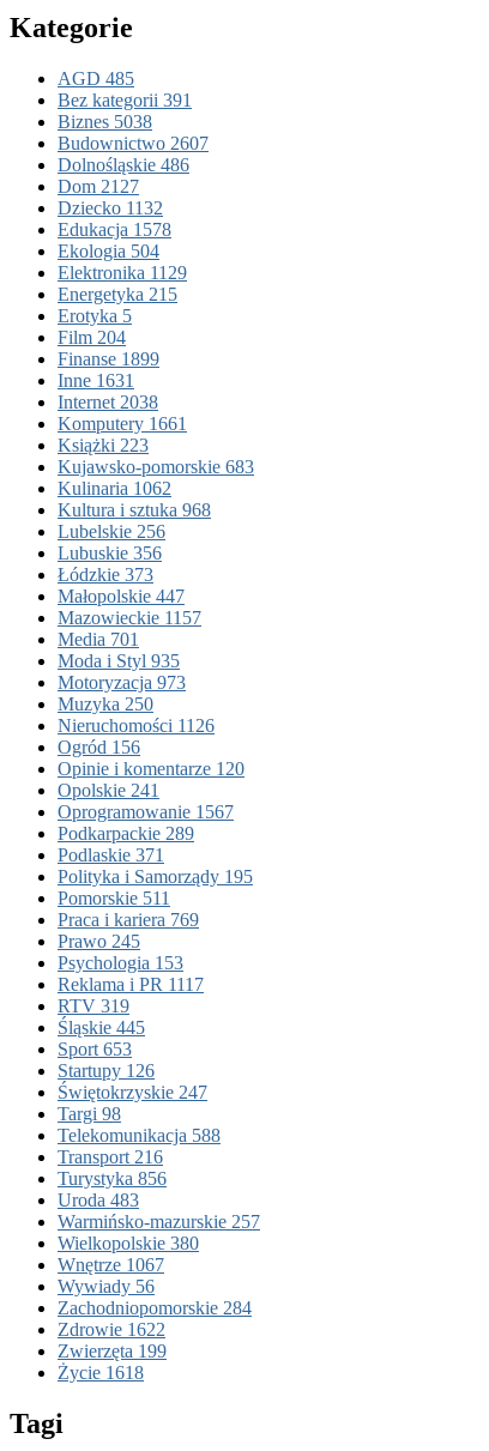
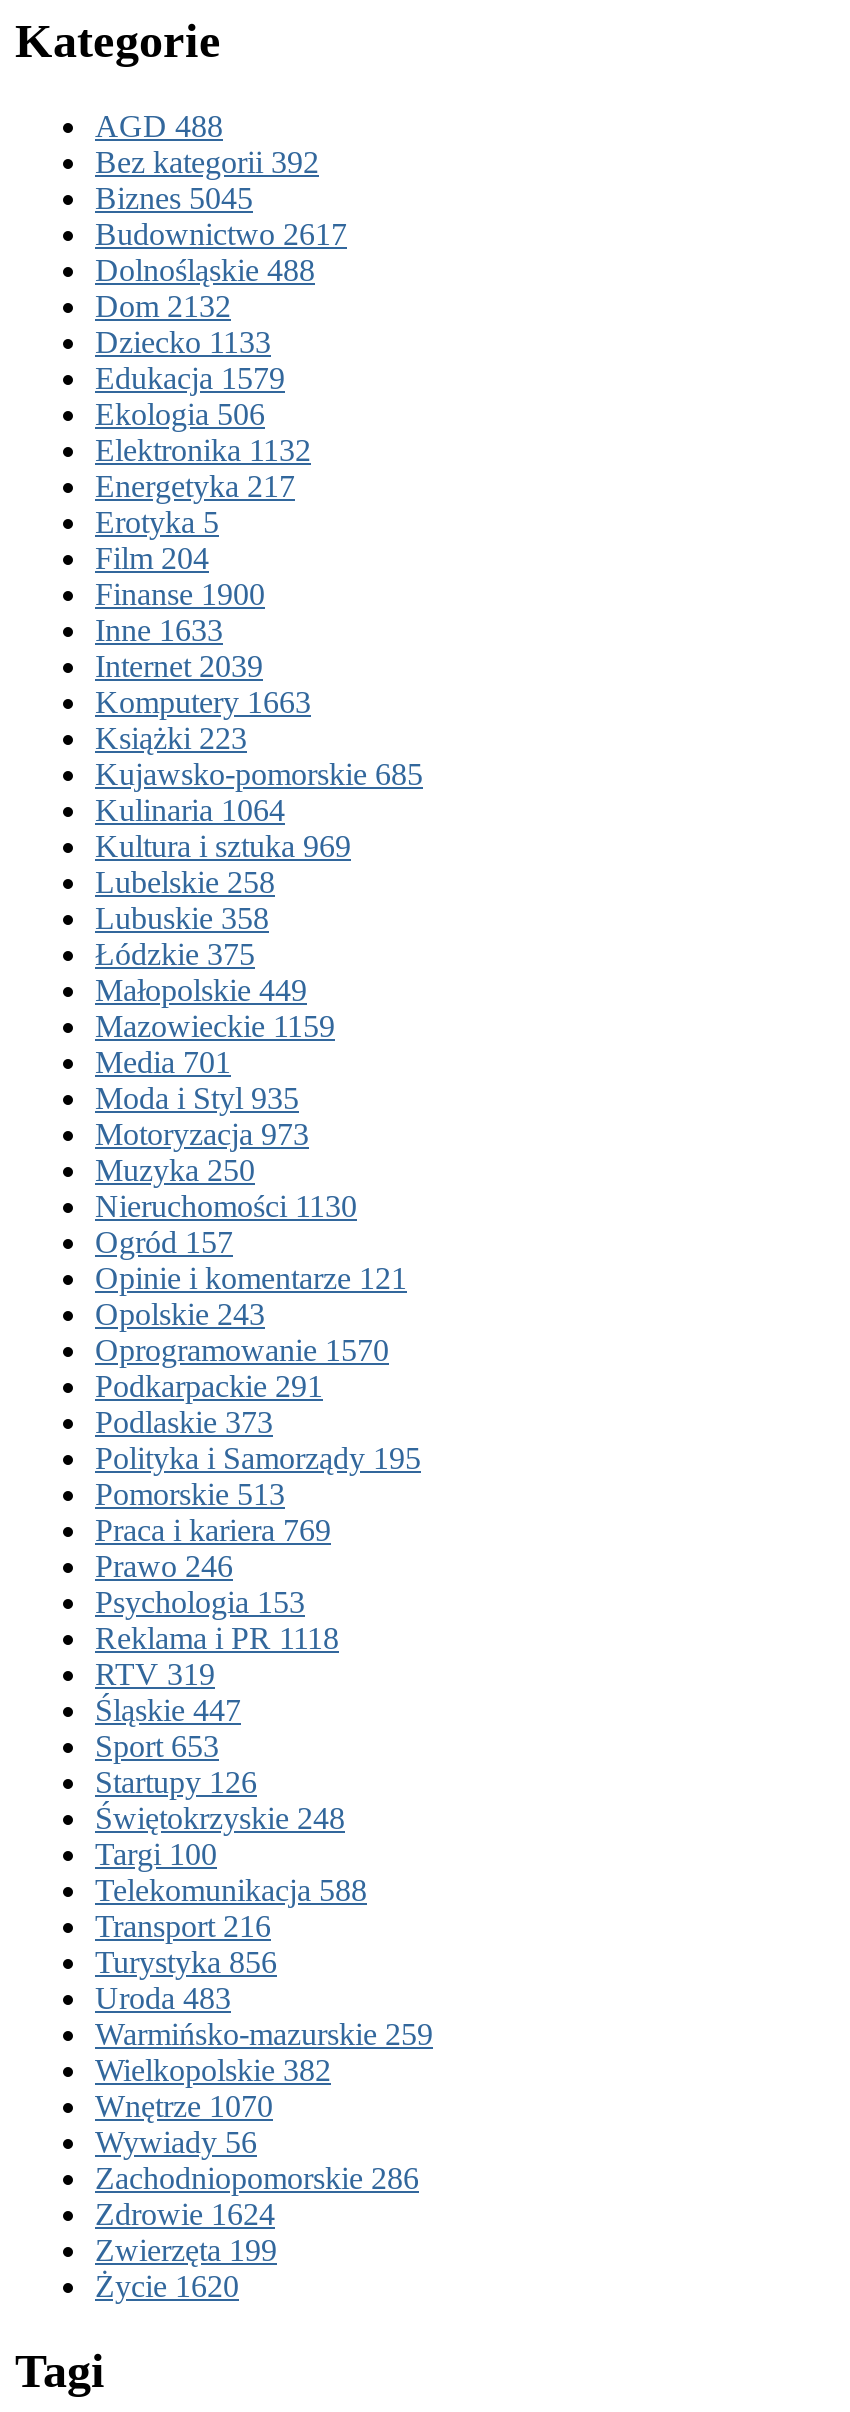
- AGD 485
+ AGD 488

- Bez kategorii 391
+ Bez kategorii 392

- Biznes 5038
+ Biznes 5045

- Budownictwo 2607
+ Budownictwo 2617

- Dolnośląskie 486
+ Dolnośląskie 488

- Dom 2127
+ Dom 2132

- Dziecko 1132
+ Dziecko 1133

- Edukacja 1578
+ Edukacja 1579

- Ekologia 504
+ Ekologia 506

- Elektronika 1129
+ Elektronika 1132

- Energetyka 215
+ Energetyka 217

- Finanse 1899
+ Finanse 1900

- Inne 1631
+ Inne 1633

- Internet 2038
+ Internet 2039

- Komputery 1661
+ Komputery 1663

- Kujawsko-pomorskie 683
+ Kujawsko-pomorskie 685

- Kulinaria 1062
+ Kulinaria 1064

- Kultura i sztuka 968
+ Kultura i sztuka 969

- Lubelskie 256
+ Lubelskie 258

- Lubuskie 356
+ Lubuskie 358

- Łódzkie 373
+ Łódzkie 375

- Małopolskie 447
+ Małopolskie 449

- Mazowieckie 1157
+ Mazowieckie 1159

- Nieruchomości 1126
+ Nieruchomości 1130

- Ogród 156
+ Ogród 157

- Opinie i komentarze 120
+ Opinie i komentarze 121

- Opolskie 241
+ Opolskie 243

- Oprogramowanie 1567
+ Oprogramowanie 1570

- Podkarpackie 289
+ Podkarpackie 291

- Podlaskie 371
+ Podlaskie 373

- Pomorskie 511
+ Pomorskie 513

- Prawo 245
+ Prawo 246

- Reklama i PR 1117
+ Reklama i PR 1118

- Śląskie 445
+ Śląskie 447

- Świętokrzyskie 247
+ Świętokrzyskie 248

- Targi 98
+ Targi 100

- Warmińsko-mazurskie 257
+ Warmińsko-mazurskie 259

- Wielkopolskie 380
+ Wielkopolskie 382

- Wnętrze 1067
+ Wnętrze 1070

- Zachodniopomorskie 284
+ Zachodniopomorskie 286

- Zdrowie 1622
+ Zdrowie 1624

- Życie 1618
+ Życie 1620
